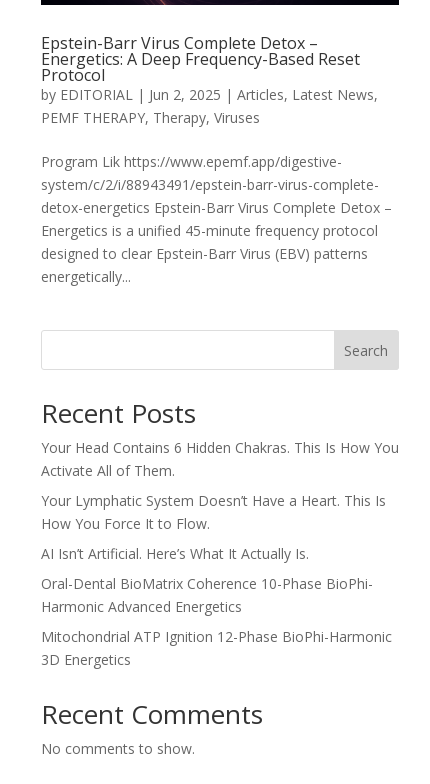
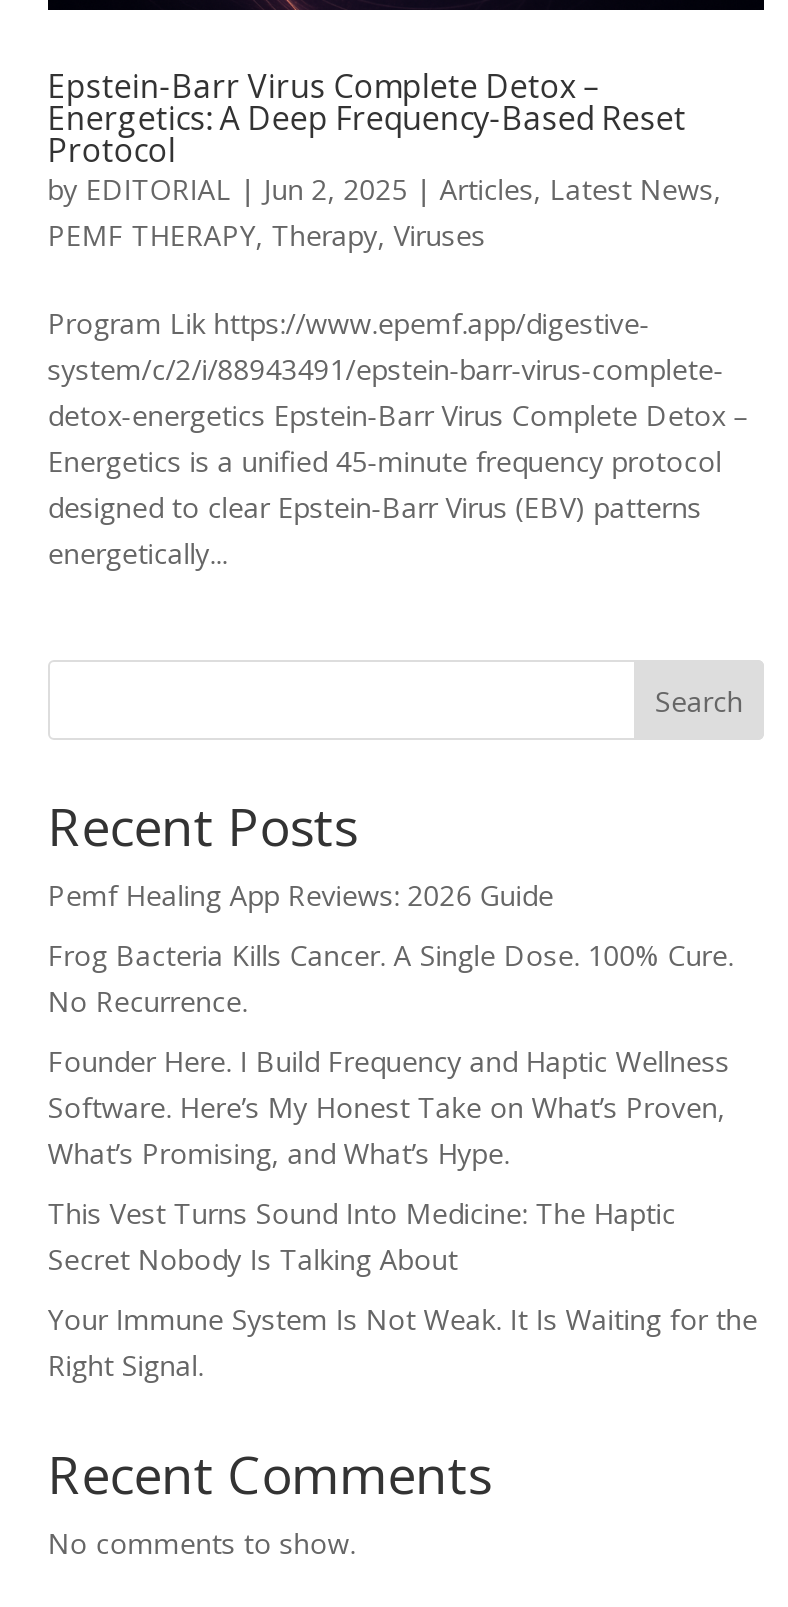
- Your Head Contains 6 Hidden Chakras. This Is How You
- Activate All of Them.
+ Pemf Healing App Reviews: 2026 Guide

- Your Lymphatic System Doesn’t Have a Heart. This Is
- How You Force It to Flow.
+ Frog Bacteria Kills Cancer. A Single Dose. 100% Cure.
+ No Recurrence.

- AI Isn’t Artificial. Here’s What It Actually Is.
+ Founder Here. I Build Frequency and Haptic Wellness
+ Software. Here’s My Honest Take on What’s Proven,
+ What’s Promising, and What’s Hype.

- Oral-Dental BioMatrix Coherence 10-Phase BioPhi-
- Harmonic Advanced Energetics
+ This Vest Turns Sound Into Medicine: The Haptic
+ Secret Nobody Is Talking About

- Mitochondrial ATP Ignition 12-Phase BioPhi-Harmonic
- 3D Energetics
+ Your Immune System Is Not Weak. It Is Waiting for the
+ Right Signal.
